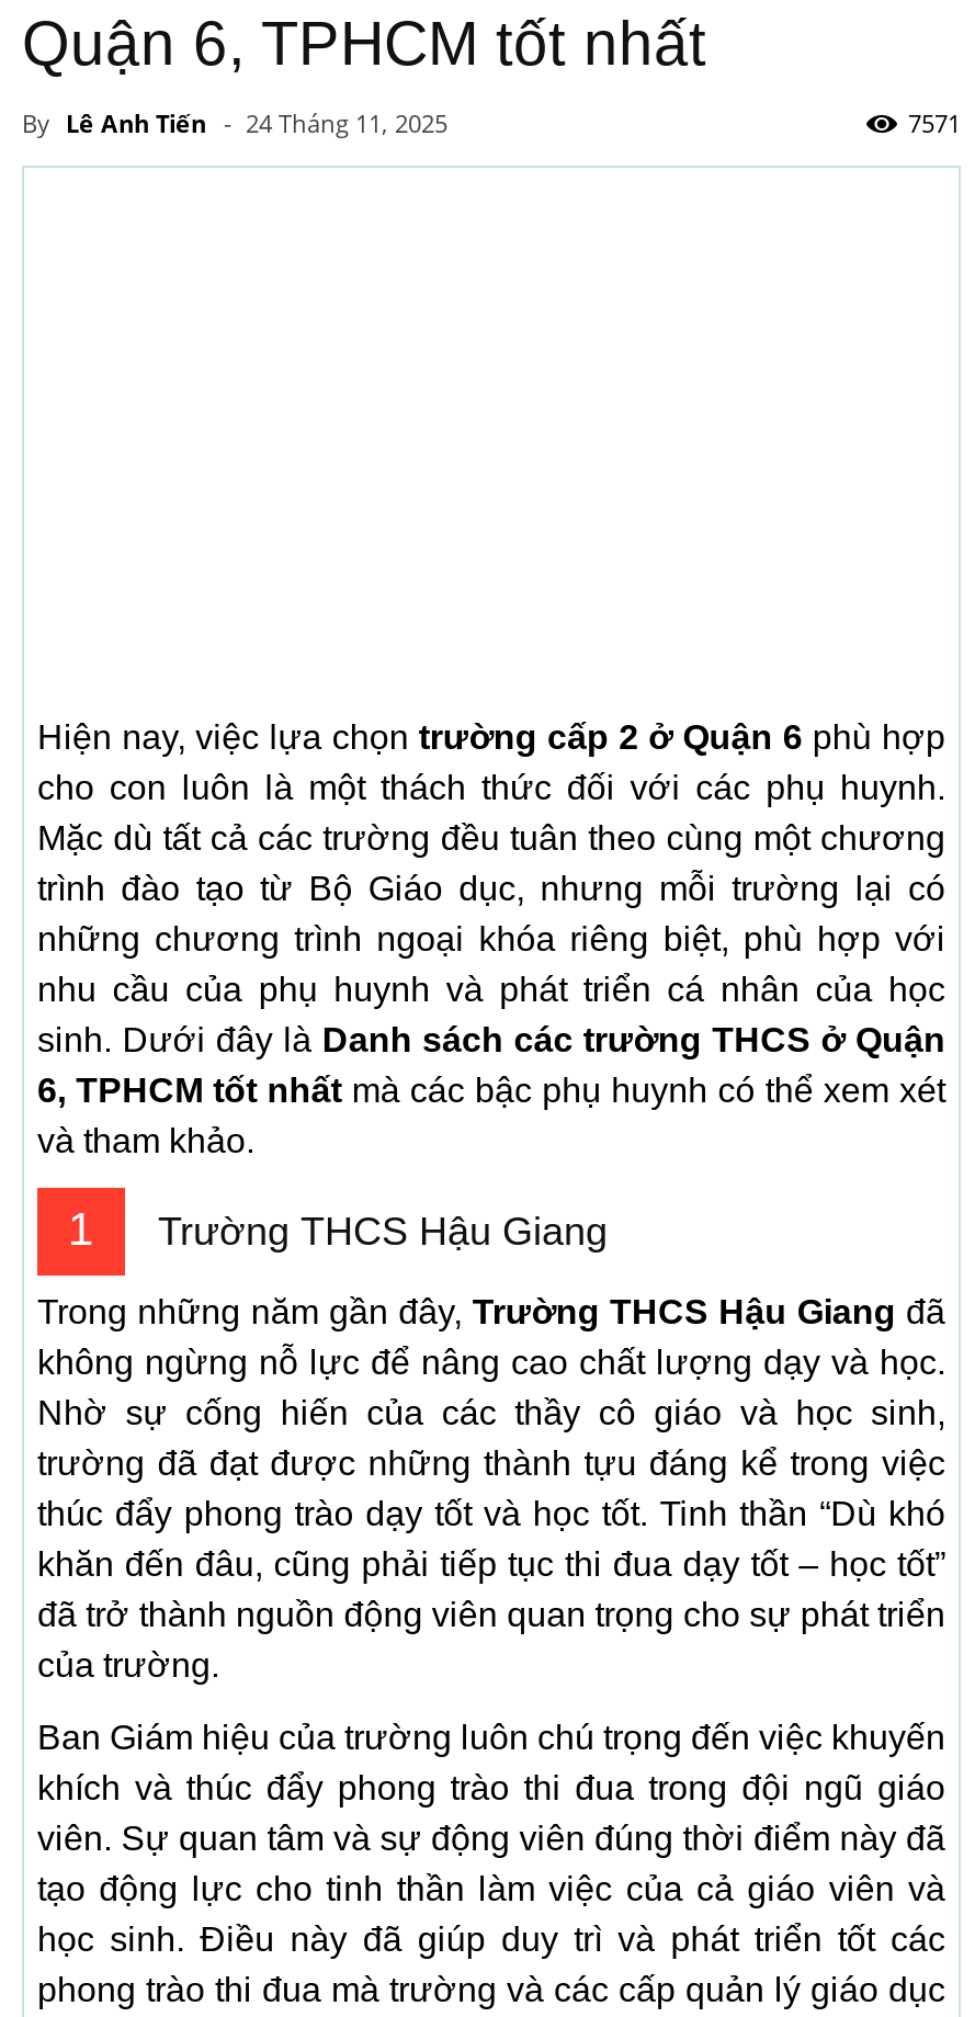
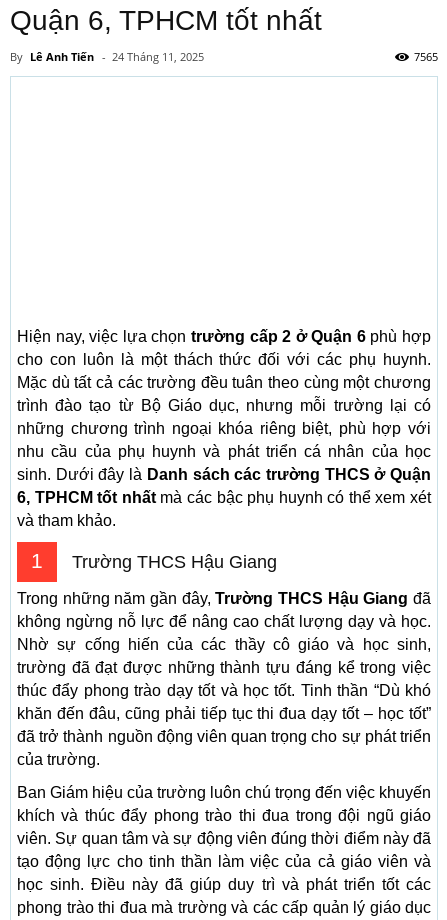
- 7571
+ 7565
